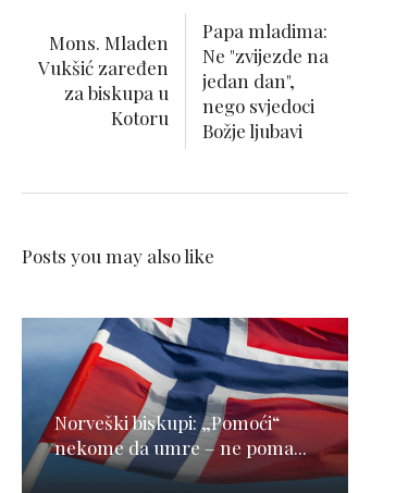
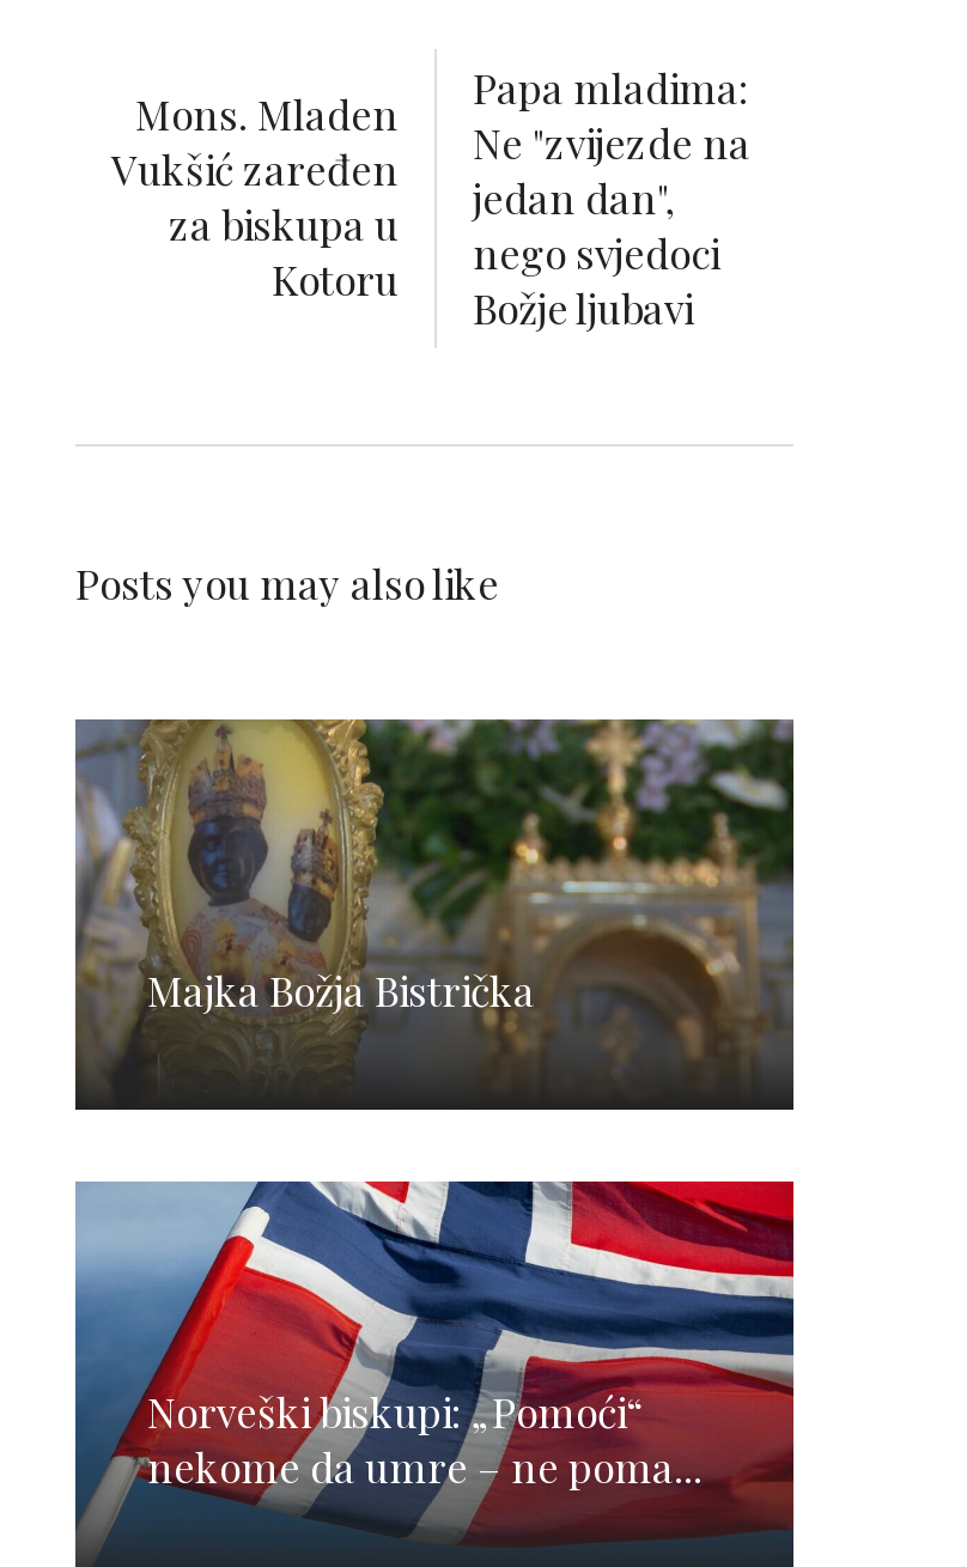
+ [image]
+ Majka Božja Bistrička
